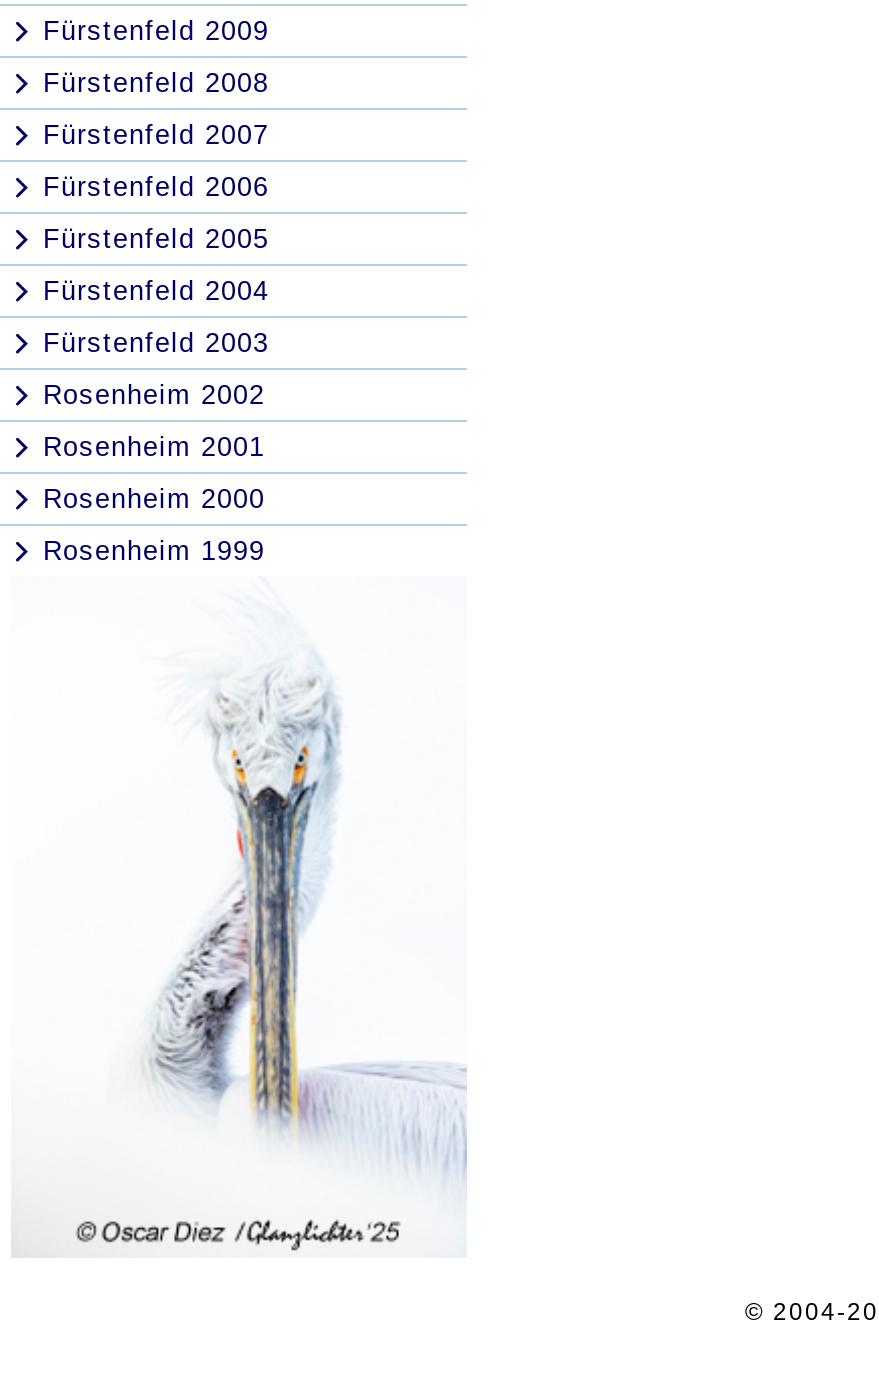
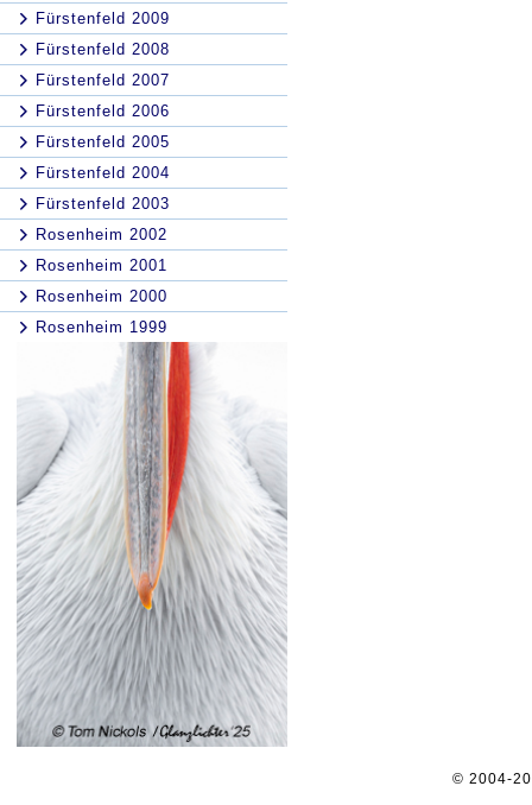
- [image]
+ [image]
